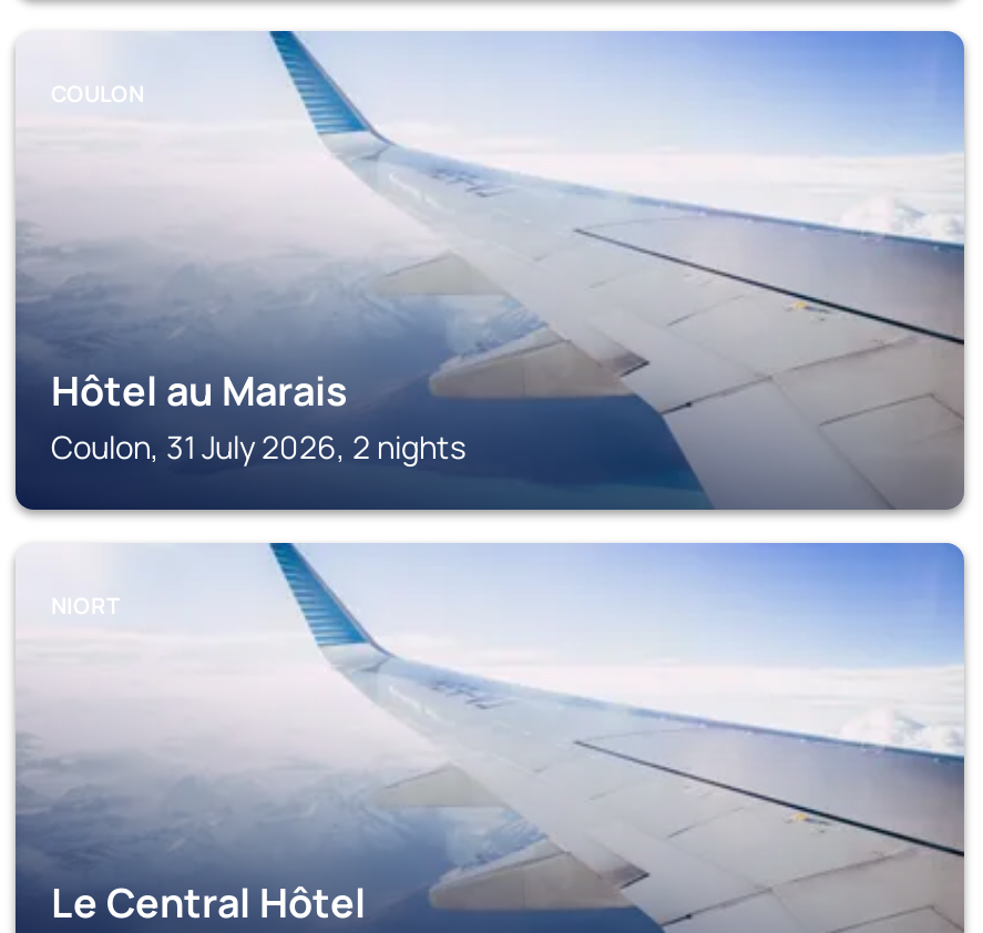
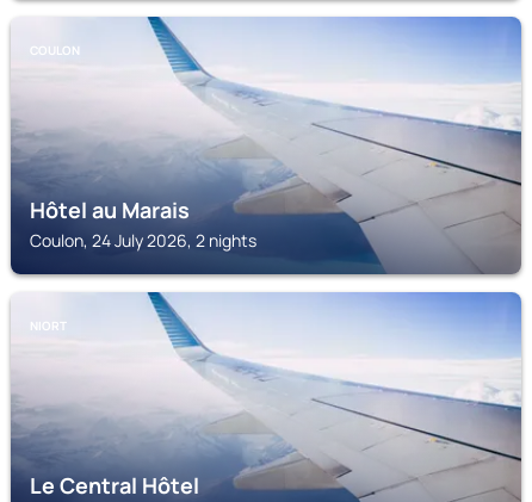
- Coulon, 31 July 2026, 2 nights
+ Coulon, 24 July 2026, 2 nights
